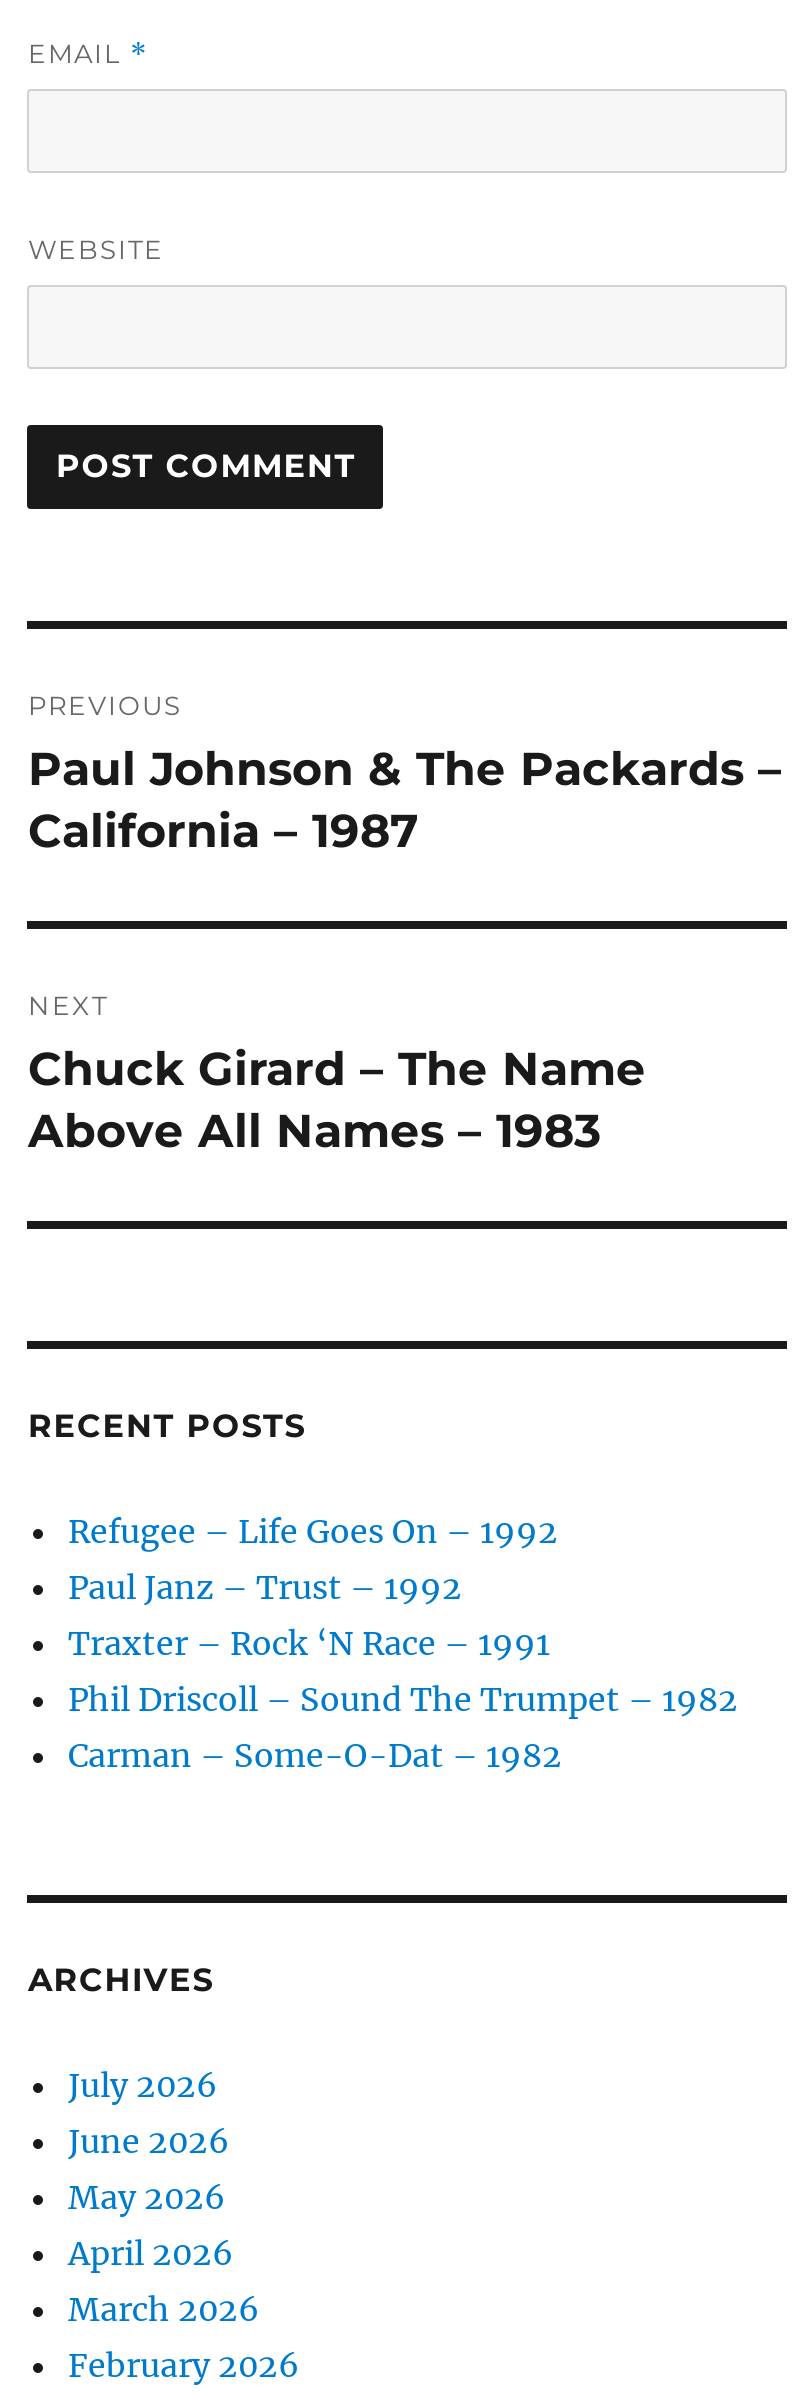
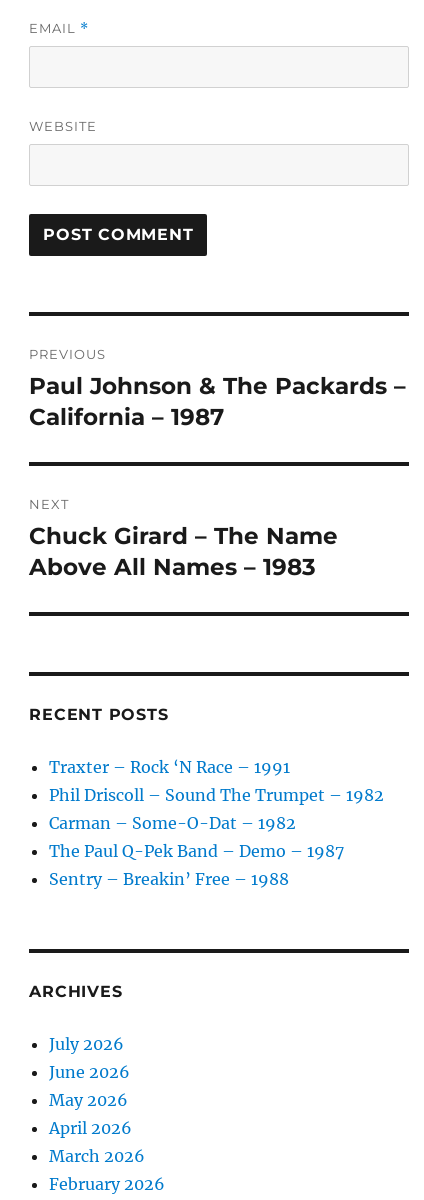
- Refugee – Life Goes On – 1992
- Paul Janz – Trust – 1992

moved up: Traxter – Rock ‘N Race – 1991 | Phil Driscoll – Sound The Trumpet – 1982 | Carman – Some-O-Dat – 1982

+ The Paul Q-Pek Band – Demo – 1987
+ Sentry – Breakin’ Free – 1988
